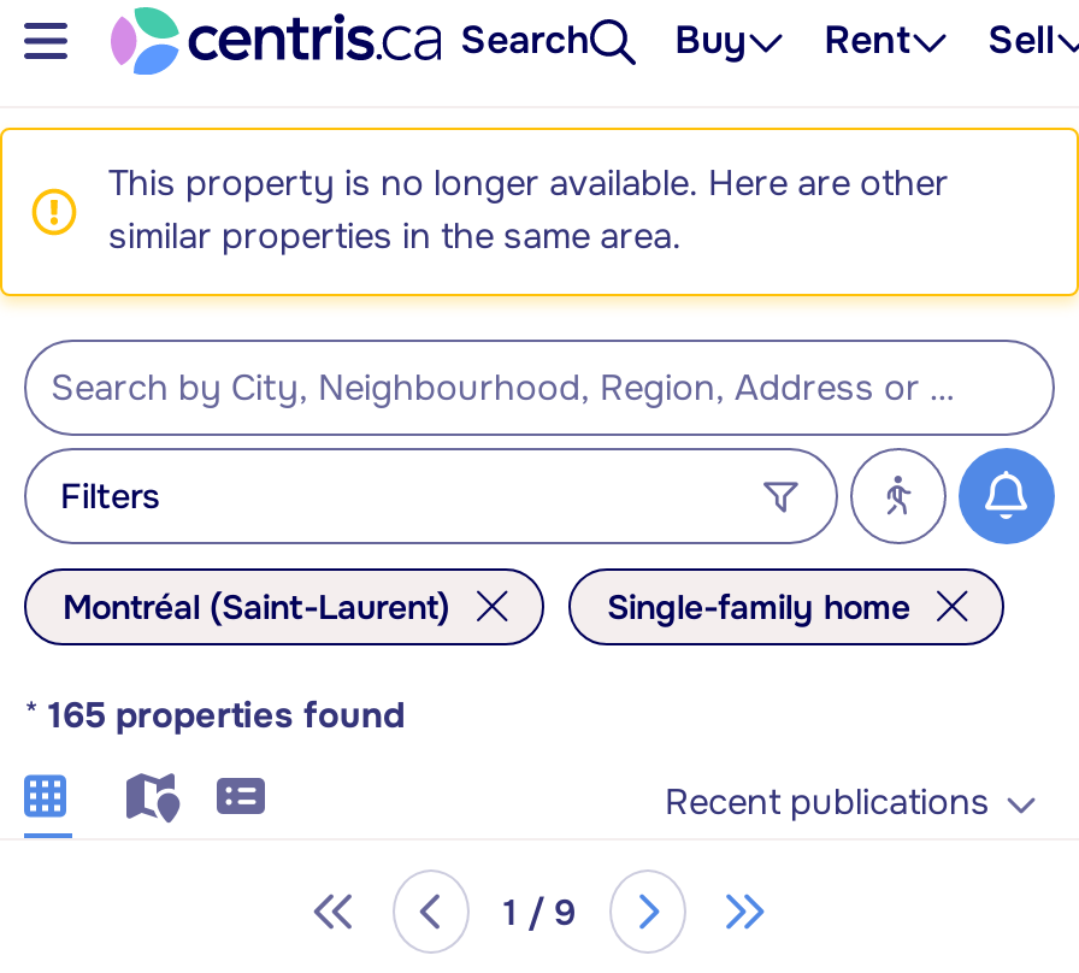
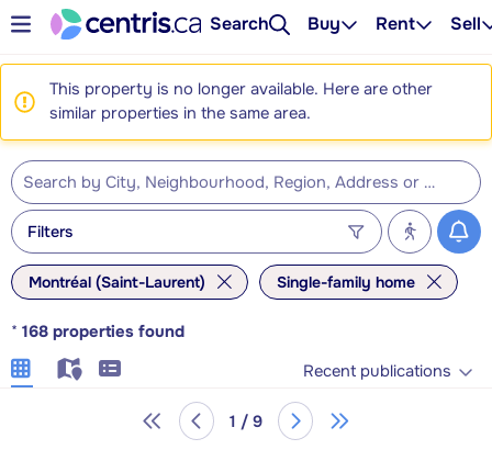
- * 165 properties found
+ * 168 properties found
